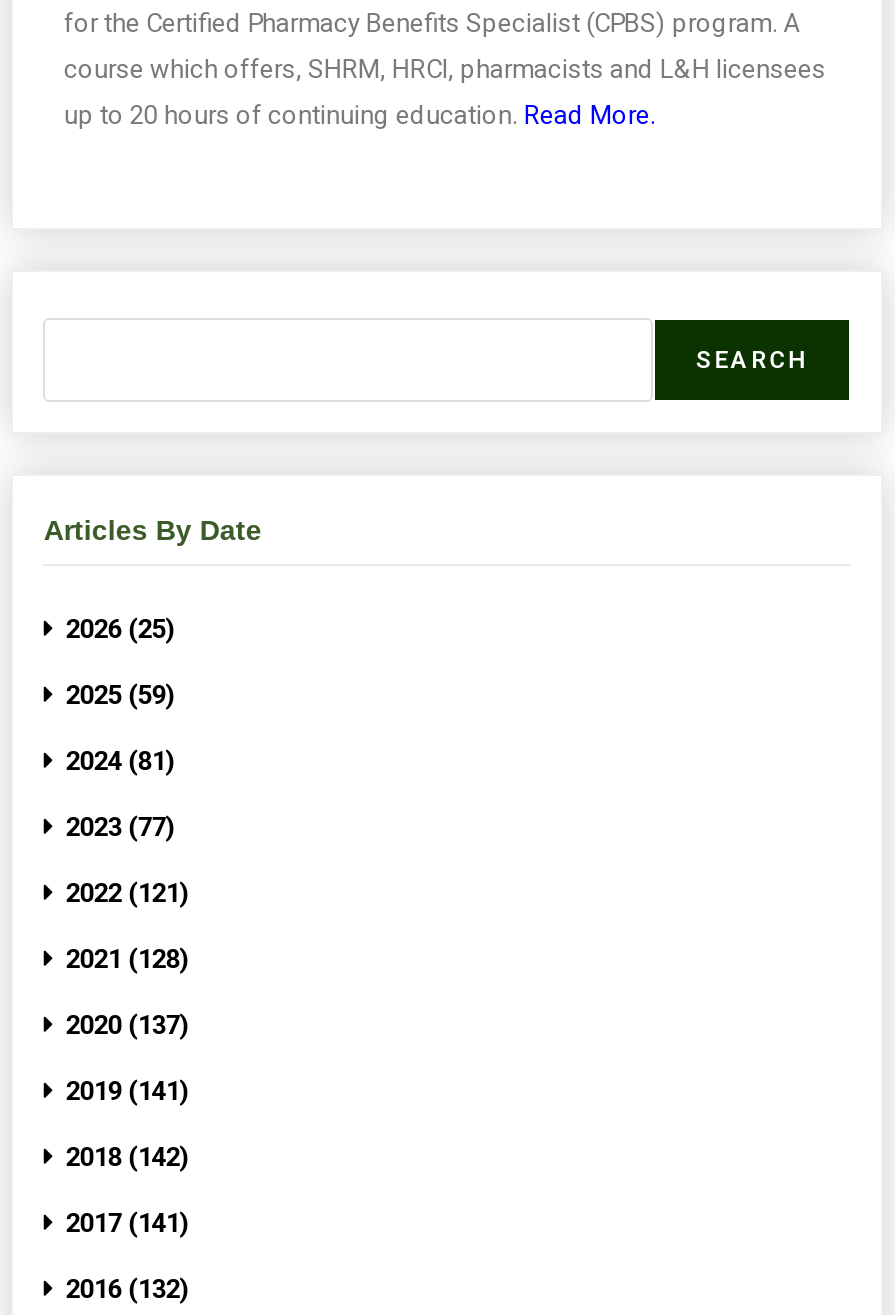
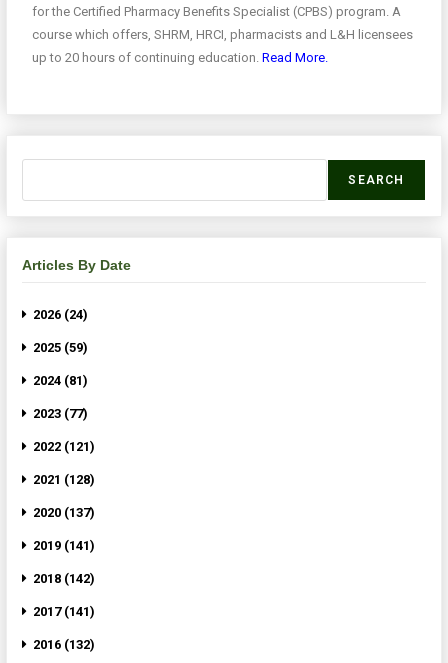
- 2026 (25)
+ 2026 (24)
